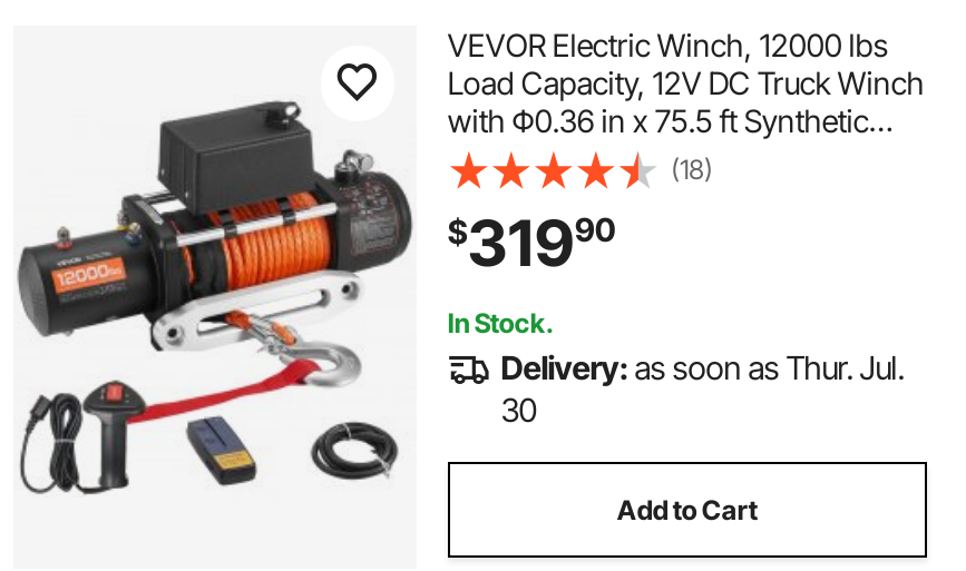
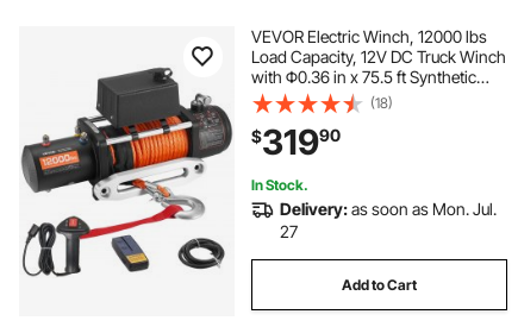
- Delivery: as soon as Thur. Jul.
+ Delivery: as soon as Mon. Jul.

- 30
+ 27
